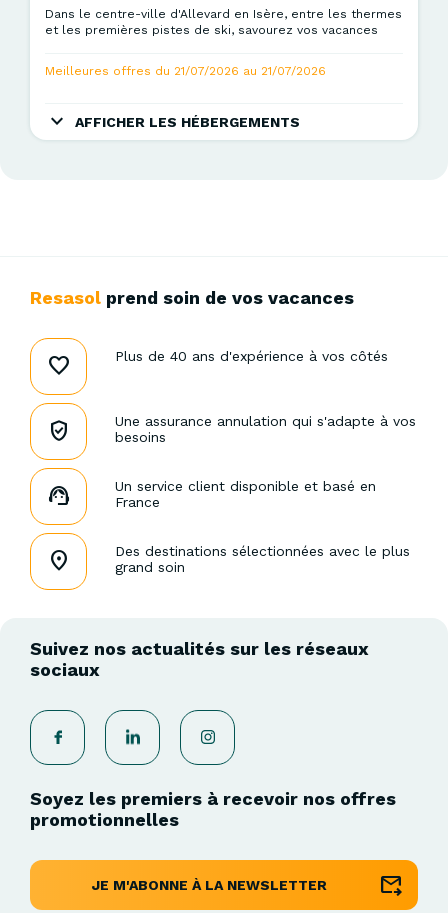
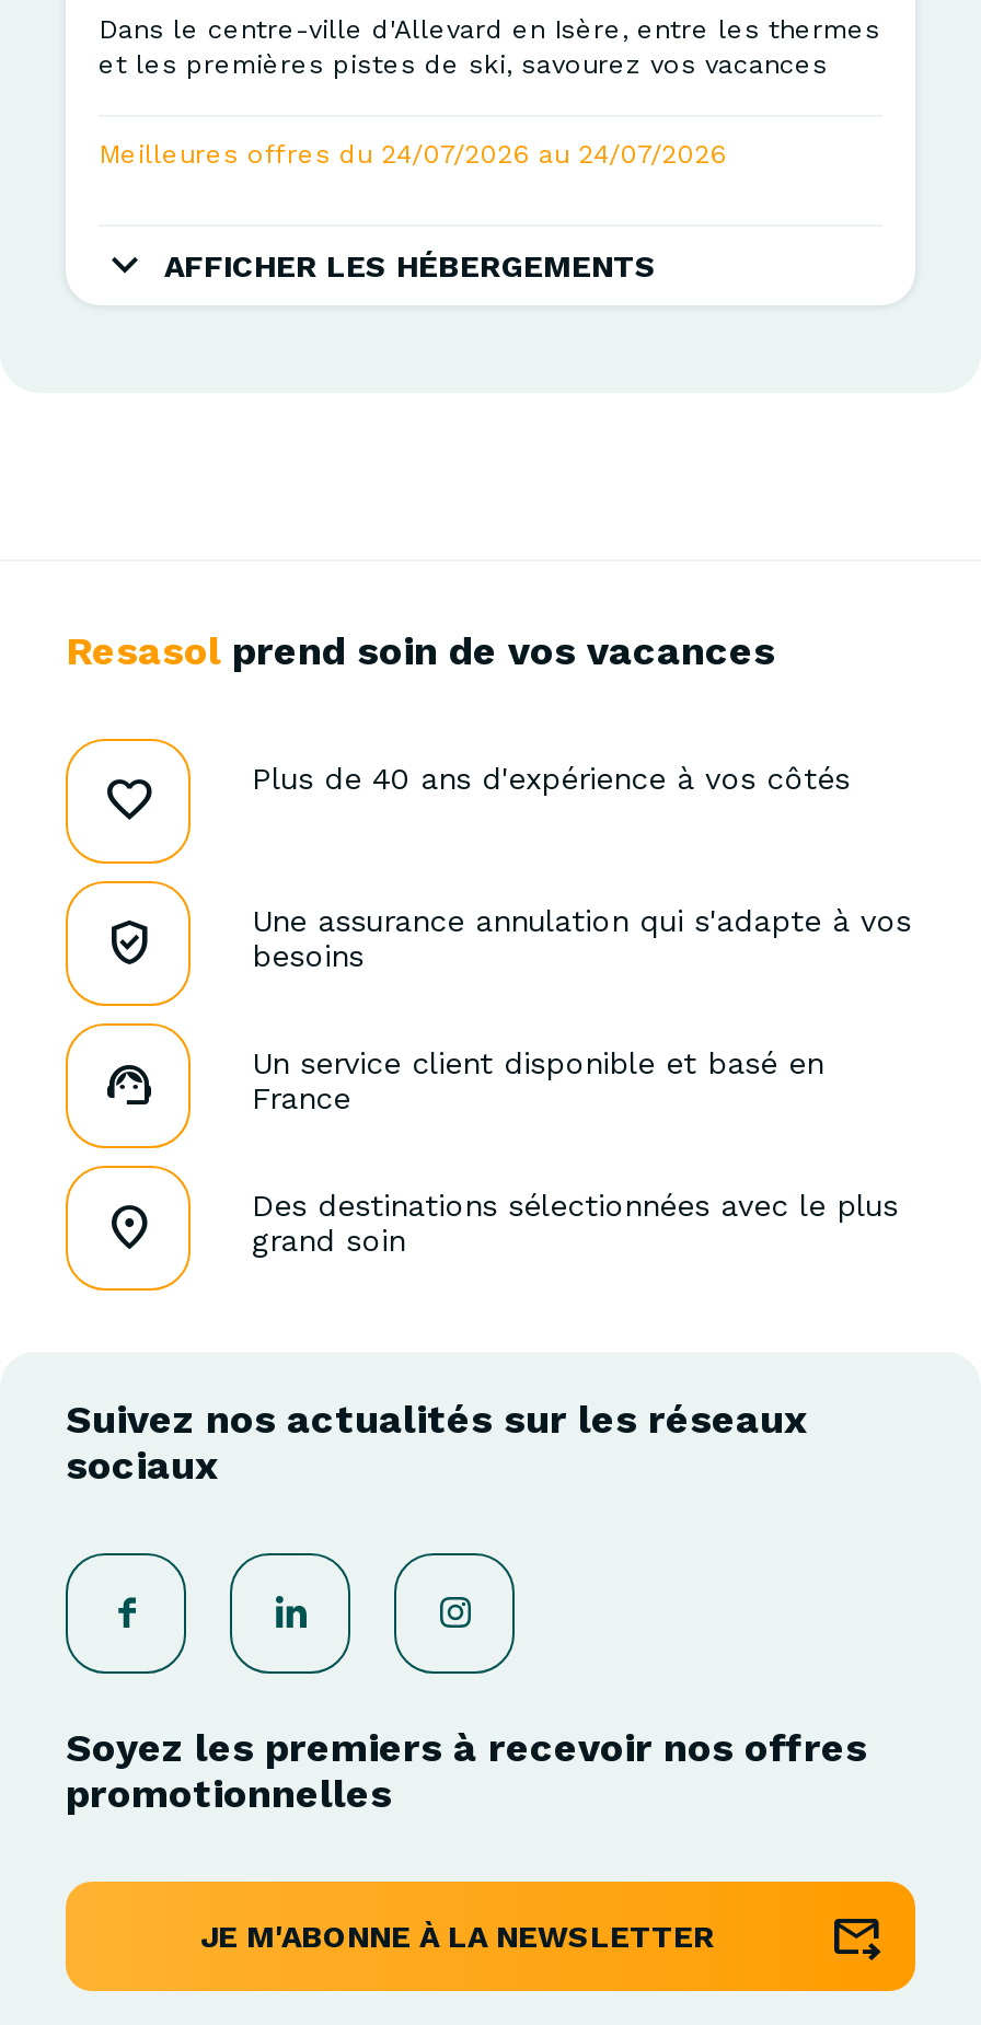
- Meilleures offres du 21/07/2026 au 21/07/2026
+ Meilleures offres du 24/07/2026 au 24/07/2026
